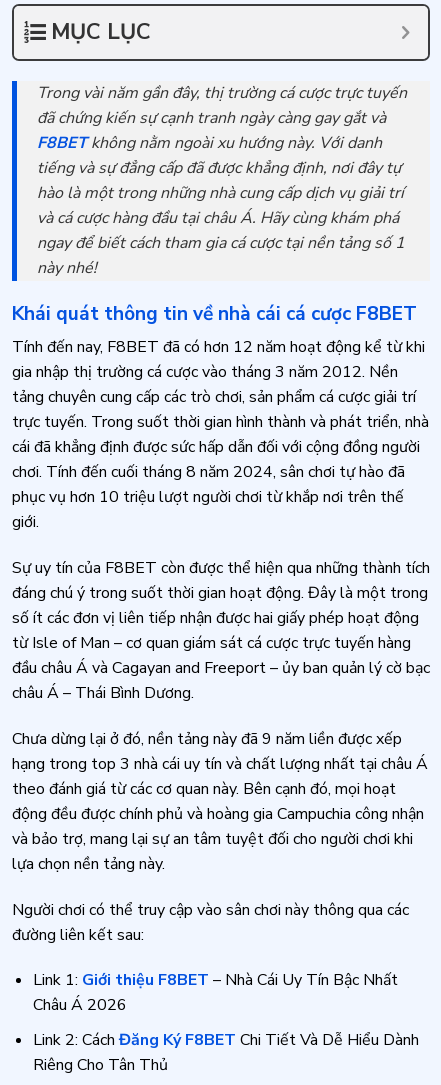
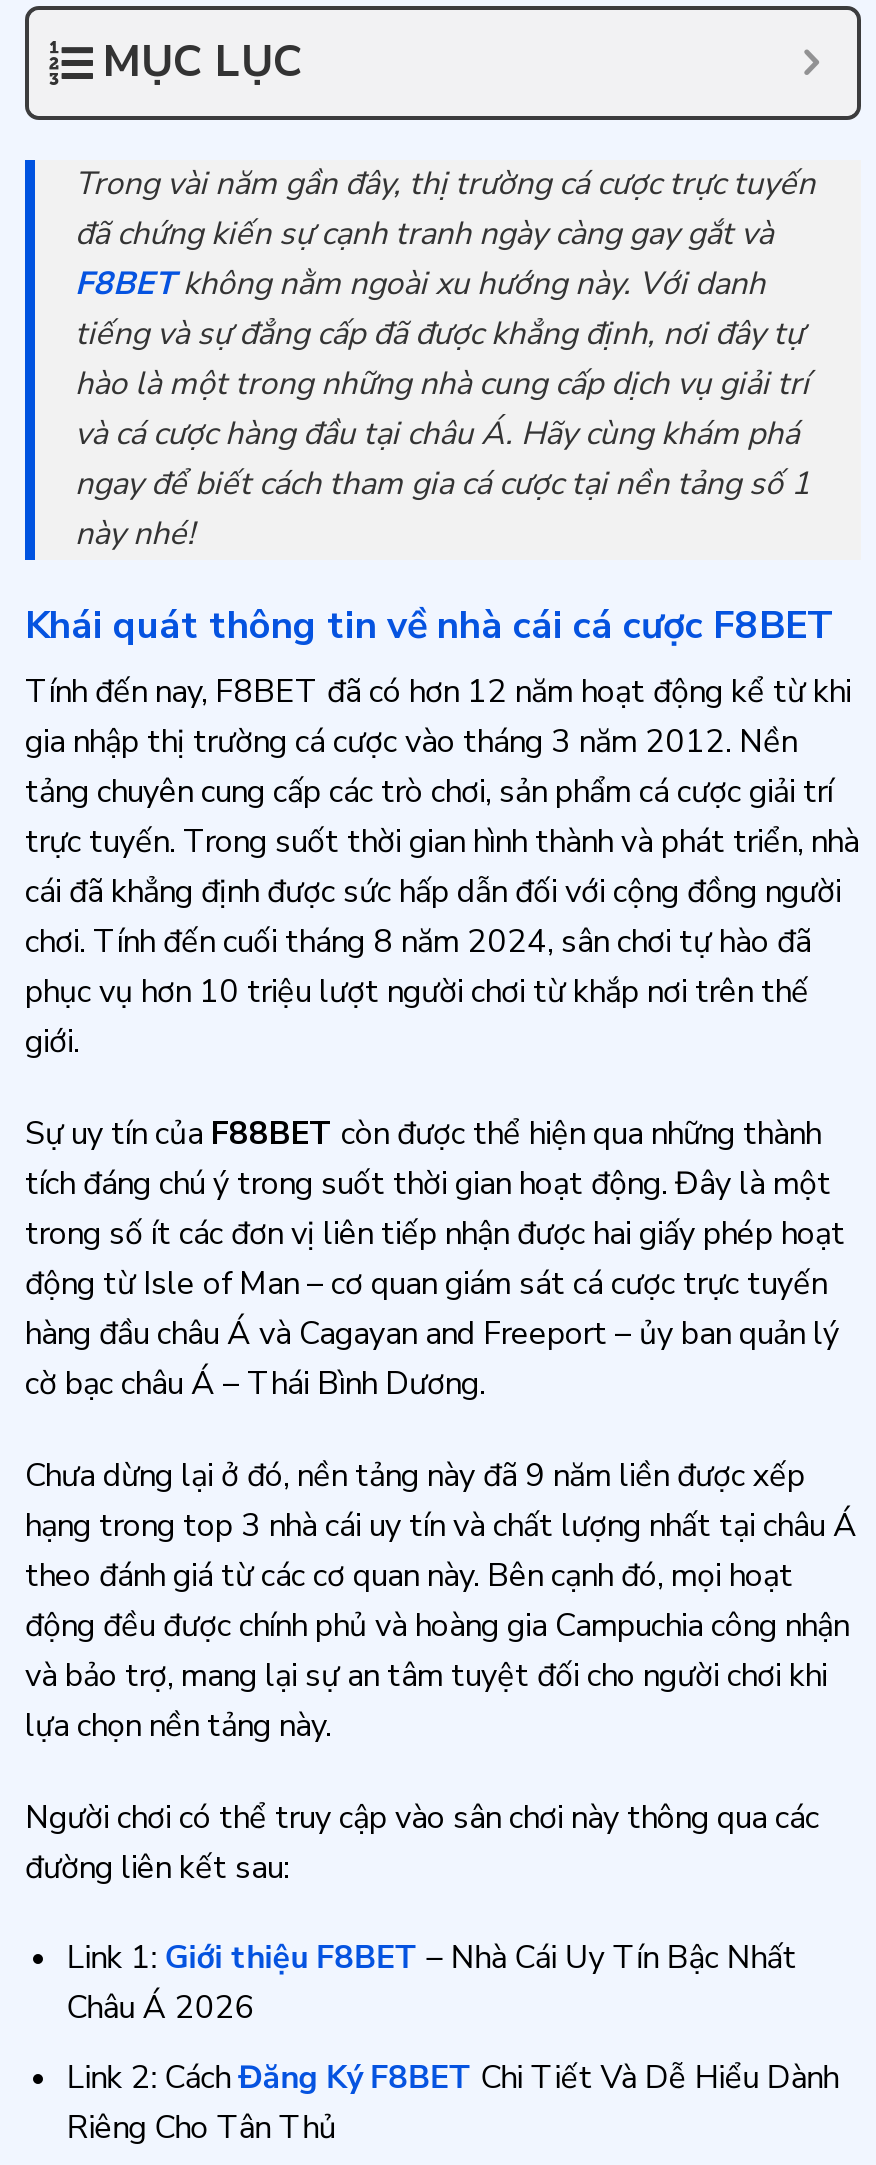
- Sự uy tín của F8BET còn được thể hiện qua những thành tích
- đáng chú ý trong suốt thời gian hoạt động. Đây là một trong
- số ít các đơn vị liên tiếp nhận được hai giấy phép hoạt động
- từ Isle of Man – cơ quan giám sát cá cược trực tuyến hàng
- đầu châu Á và Cagayan and Freeport – ủy ban quản lý cờ bạc
- châu Á – Thái Bình Dương.
+ Sự uy tín của F88BET còn được thể hiện qua những thành
+ tích đáng chú ý trong suốt thời gian hoạt động. Đây là một
+ trong số ít các đơn vị liên tiếp nhận được hai giấy phép hoạt
+ động từ Isle of Man – cơ quan giám sát cá cược trực tuyến
+ hàng đầu châu Á và Cagayan and Freeport – ủy ban quản lý
+ cờ bạc châu Á – Thái Bình Dương.
